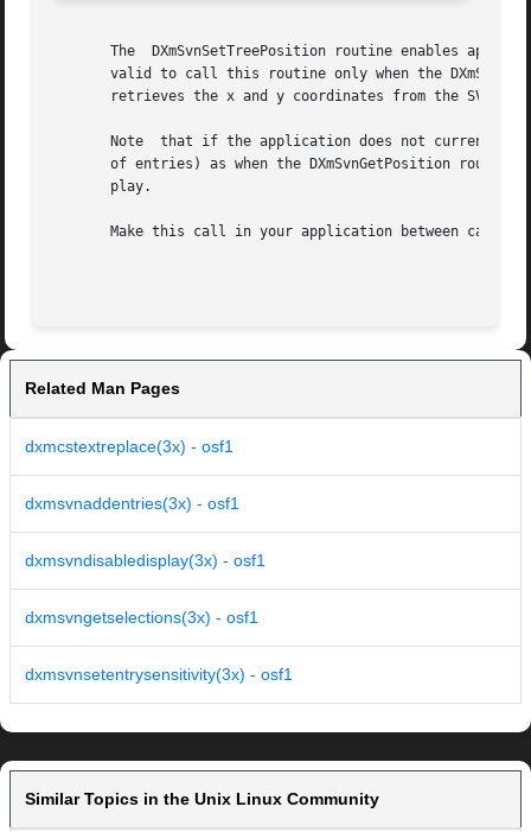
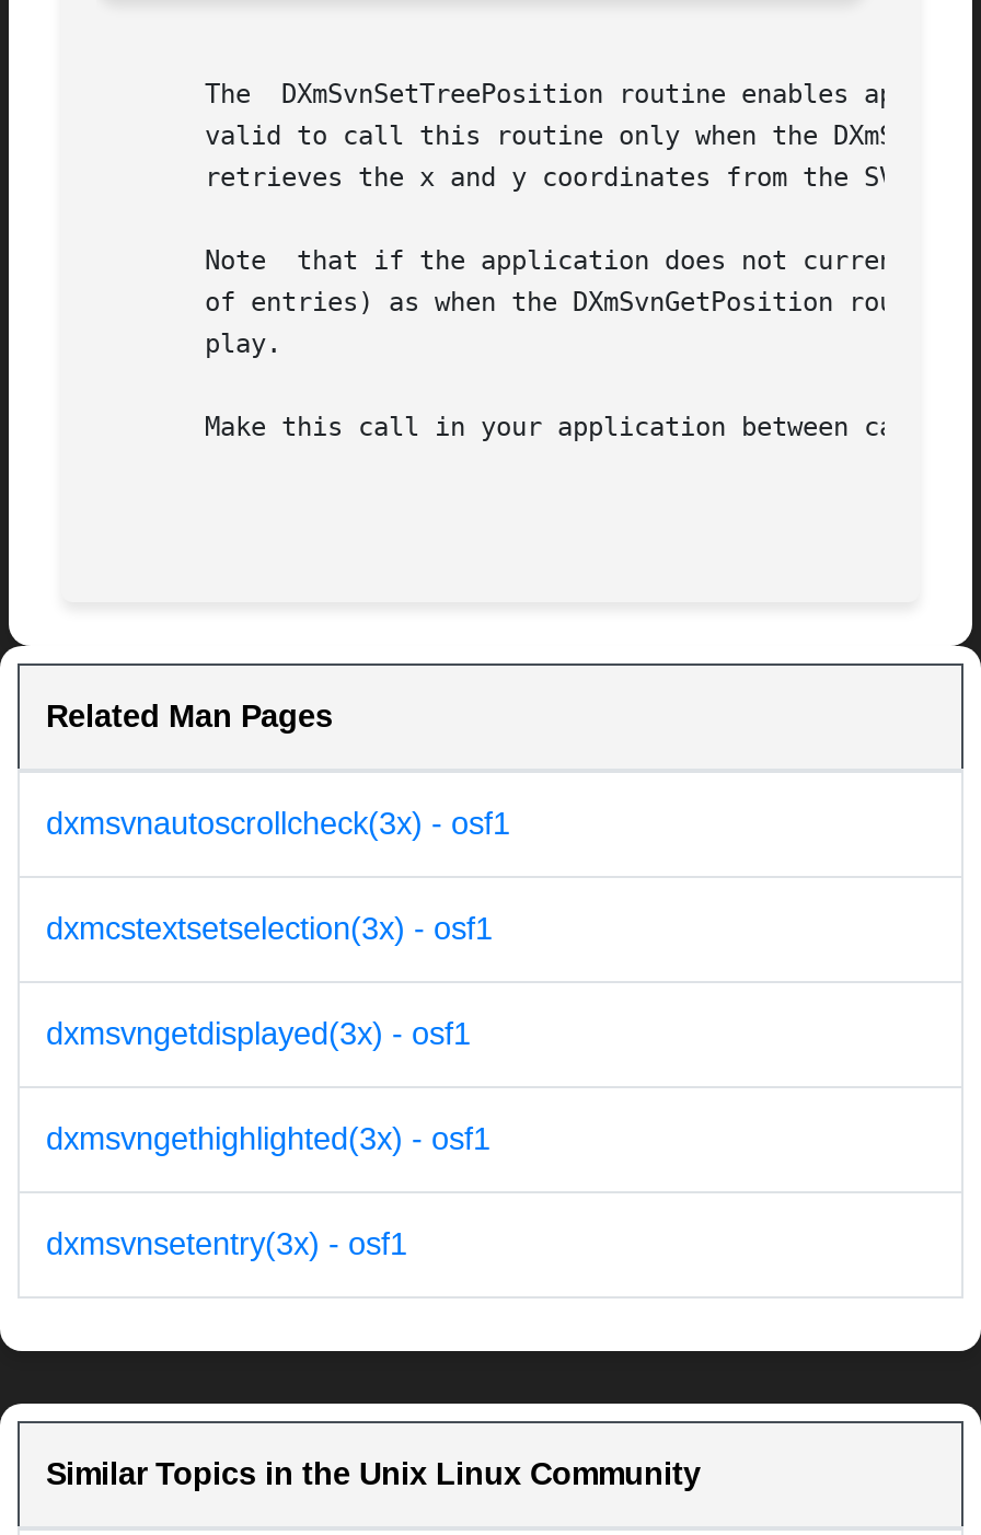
- dxmcstextreplace(3x) - osf1
+ dxmsvnautoscrollcheck(3x) - osf1

- dxmsvnaddentries(3x) - osf1
+ dxmcstextsetselection(3x) - osf1

- dxmsvndisabledisplay(3x) - osf1
+ dxmsvngetdisplayed(3x) - osf1

- dxmsvngetselections(3x) - osf1
+ dxmsvngethighlighted(3x) - osf1

- dxmsvnsetentrysensitivity(3x) - osf1
+ dxmsvnsetentry(3x) - osf1
